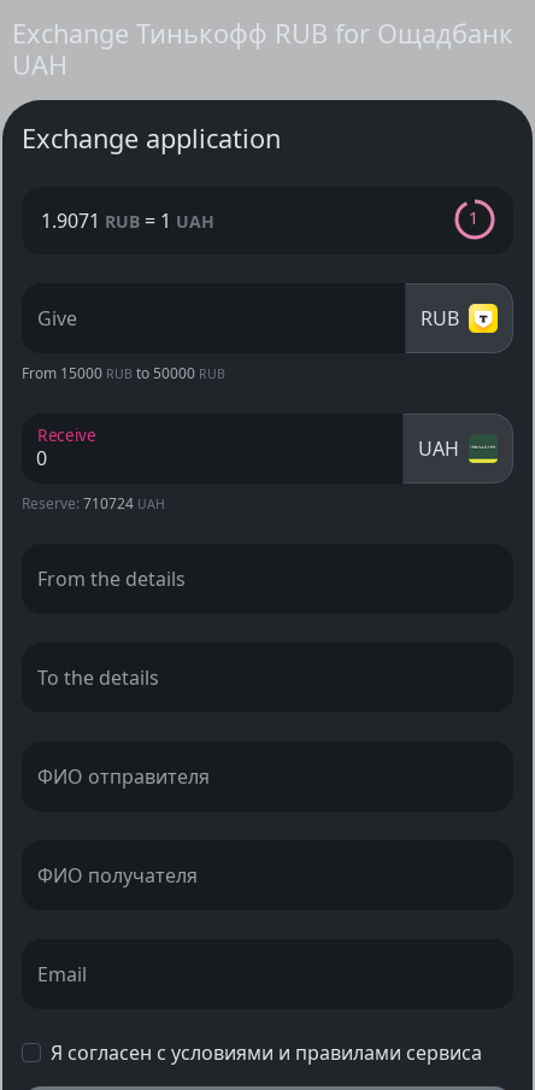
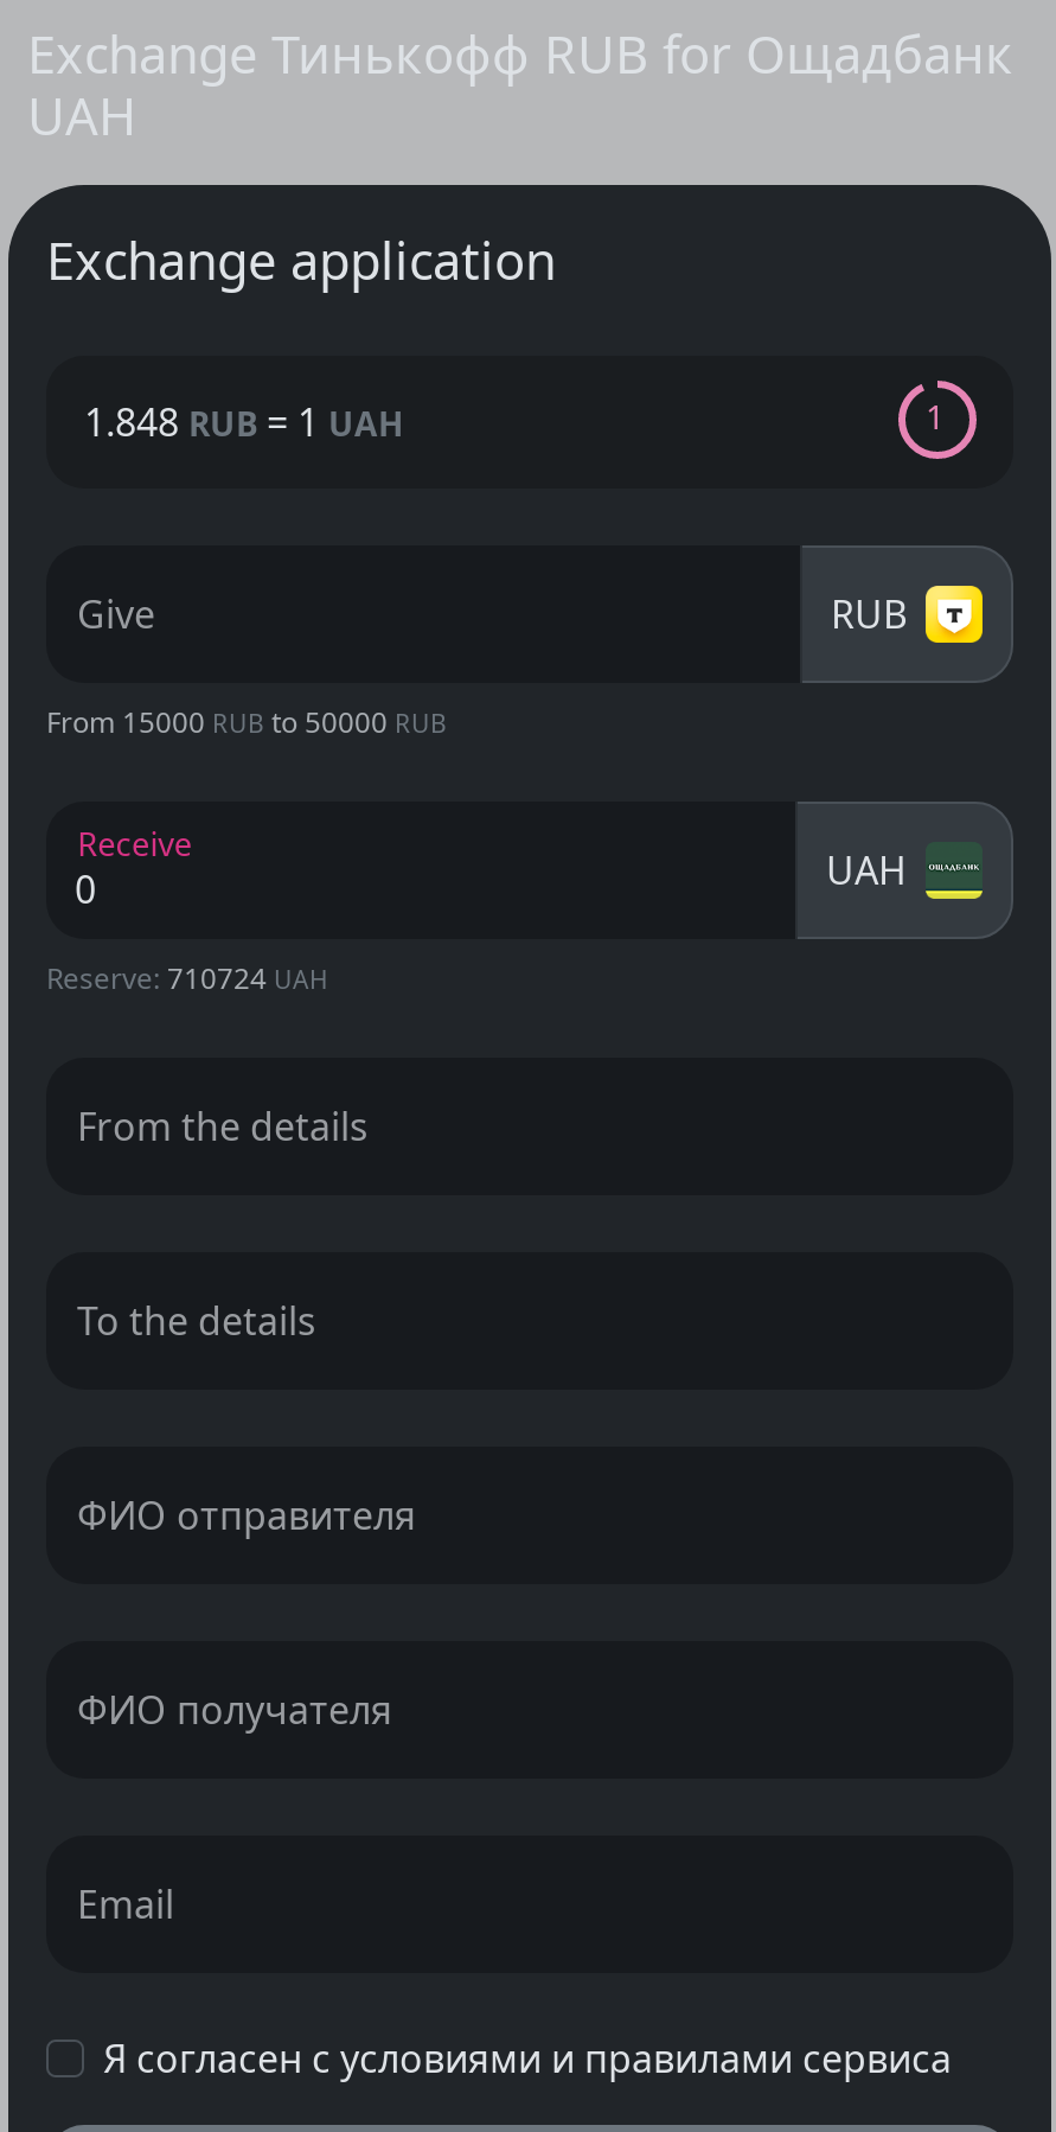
- 1.9071 RUB = 1 UAH
+ 1.848 RUB = 1 UAH
